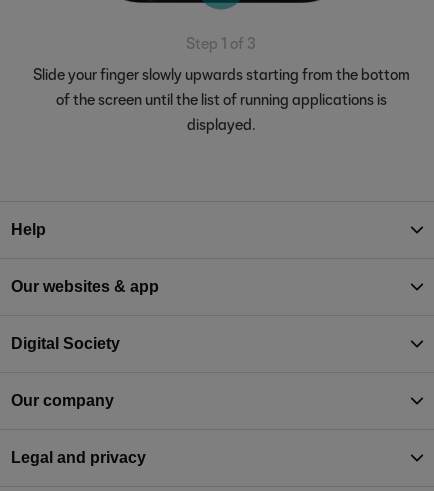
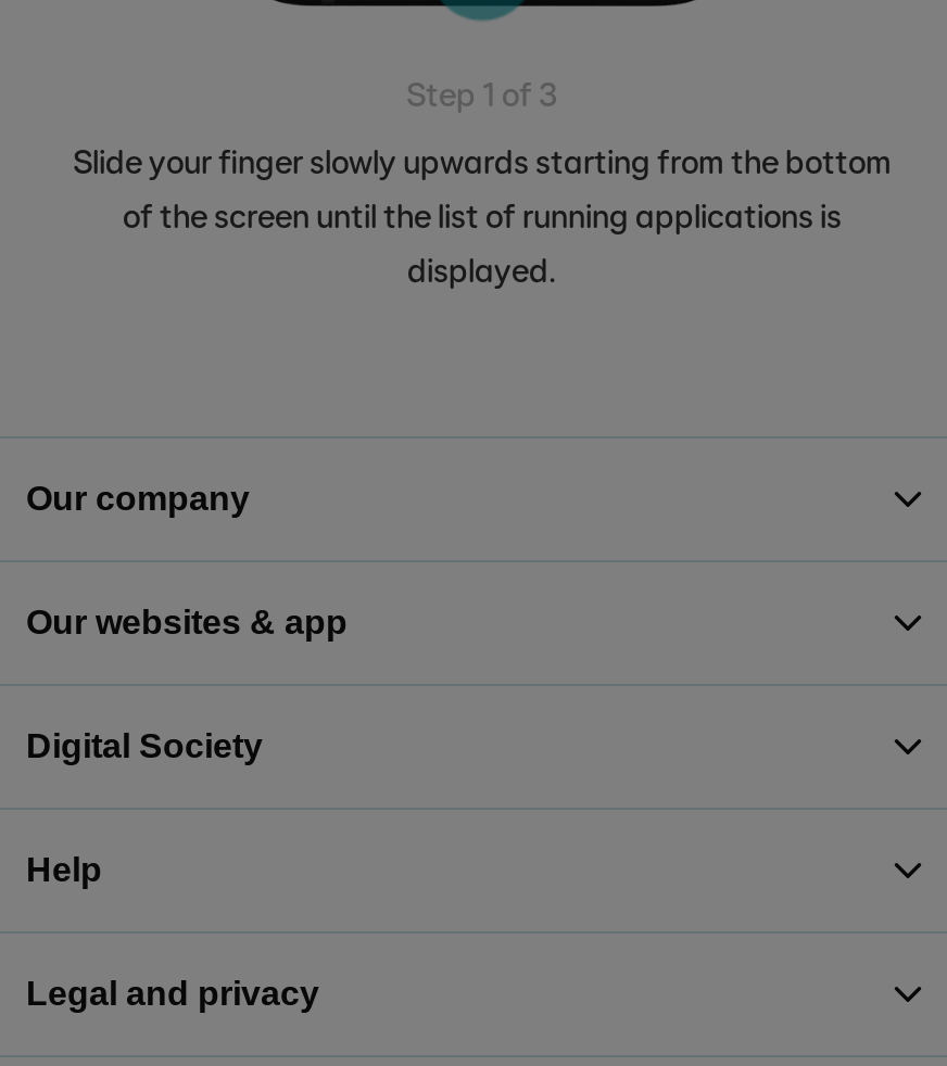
moved down: Help

moved up: Our company
